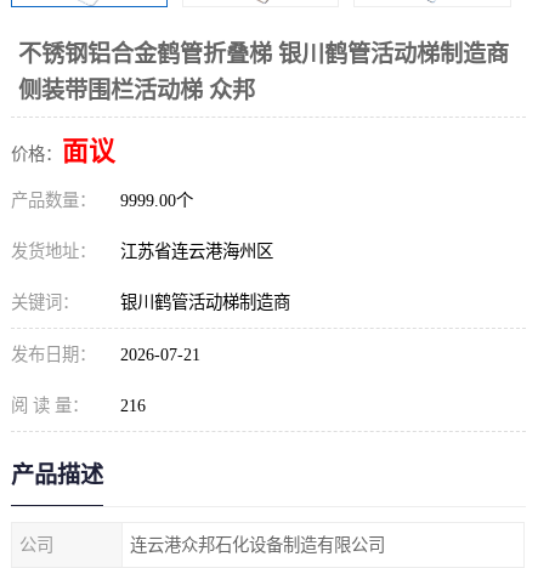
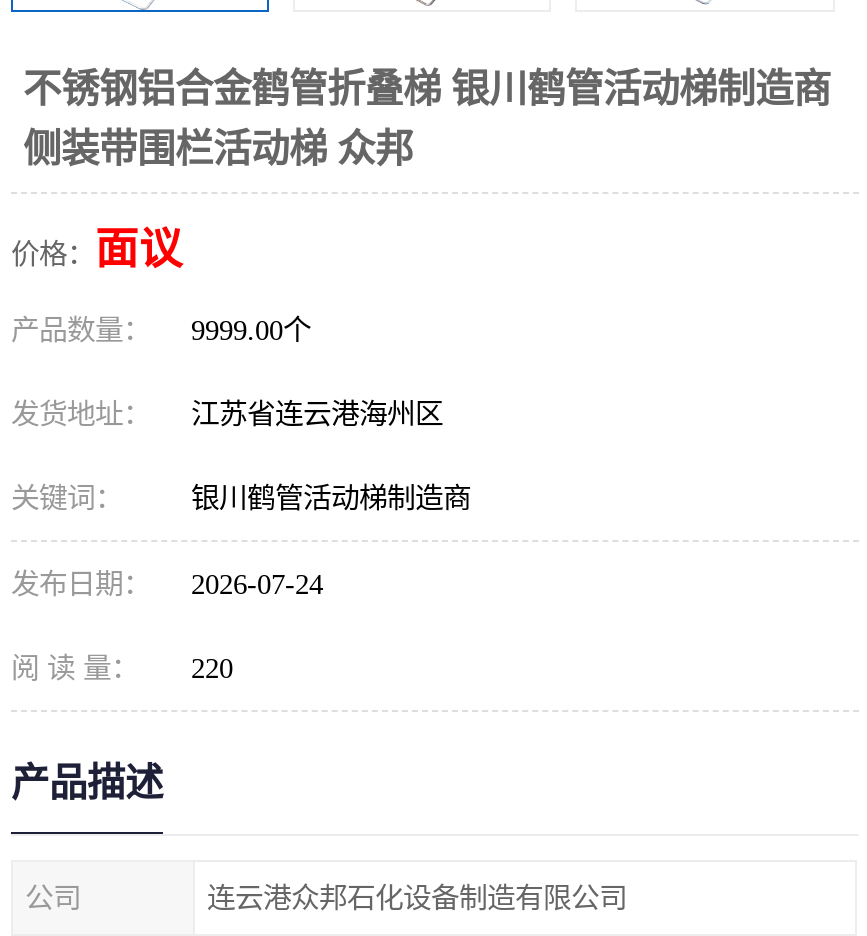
- 发布日期： 2026-07-21
+ 发布日期： 2026-07-24

- 阅 读 量： 216
+ 阅 读 量： 220
